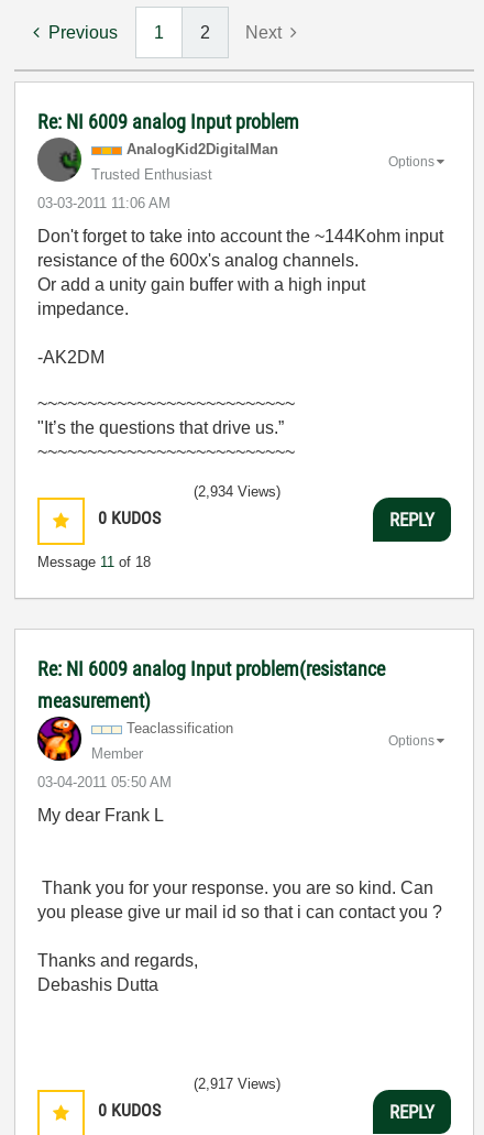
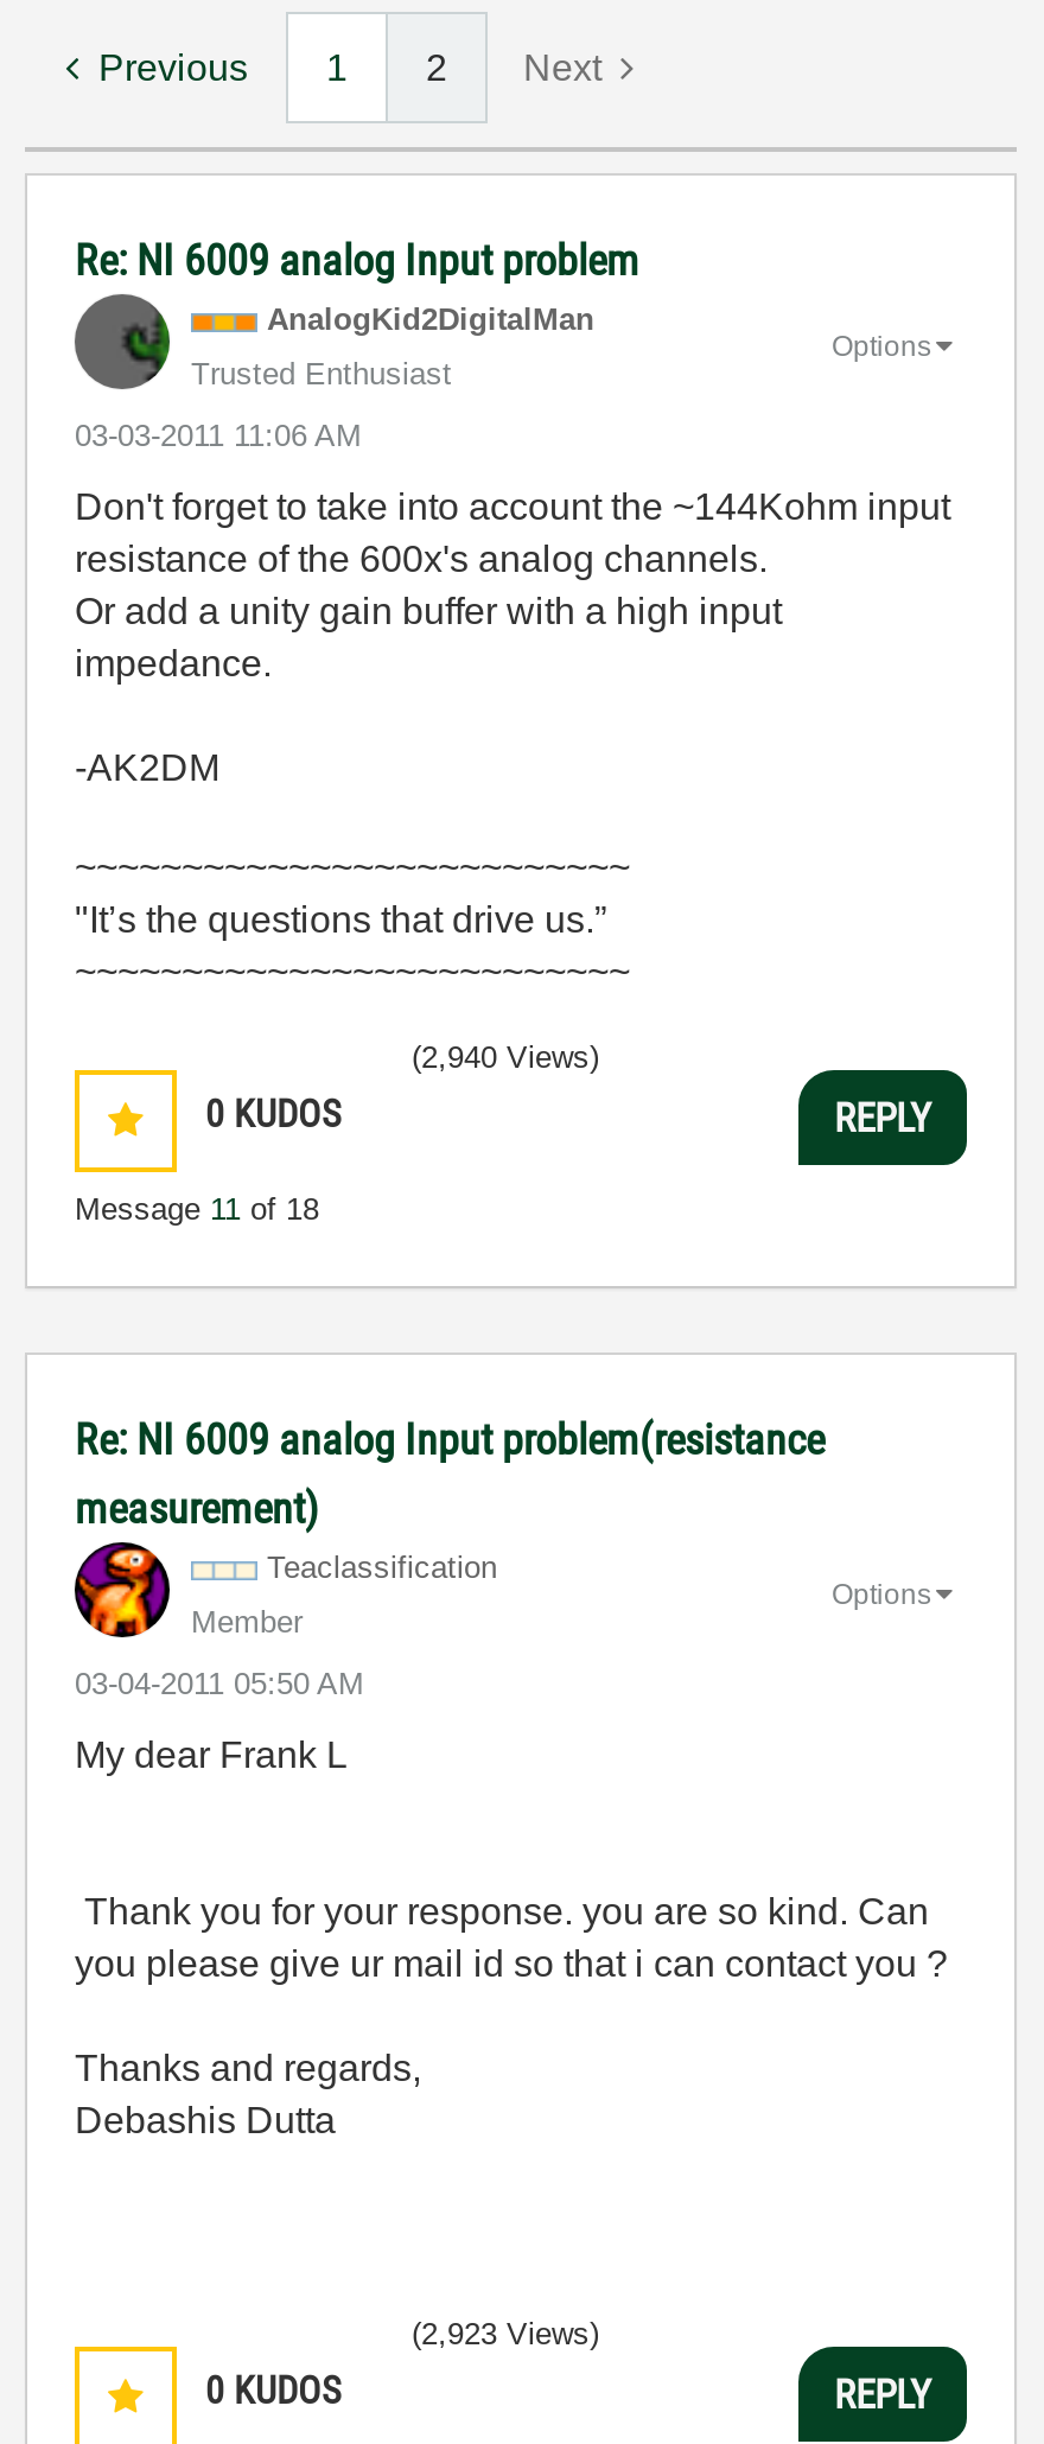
- (2,934 Views)
+ (2,940 Views)

- (2,917 Views)
+ (2,923 Views)
